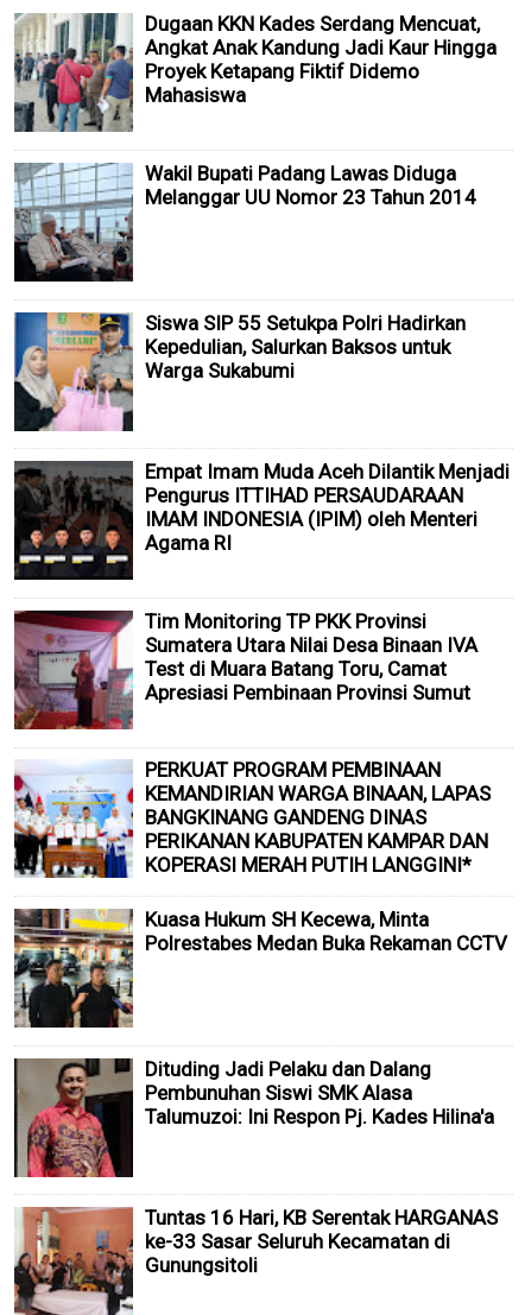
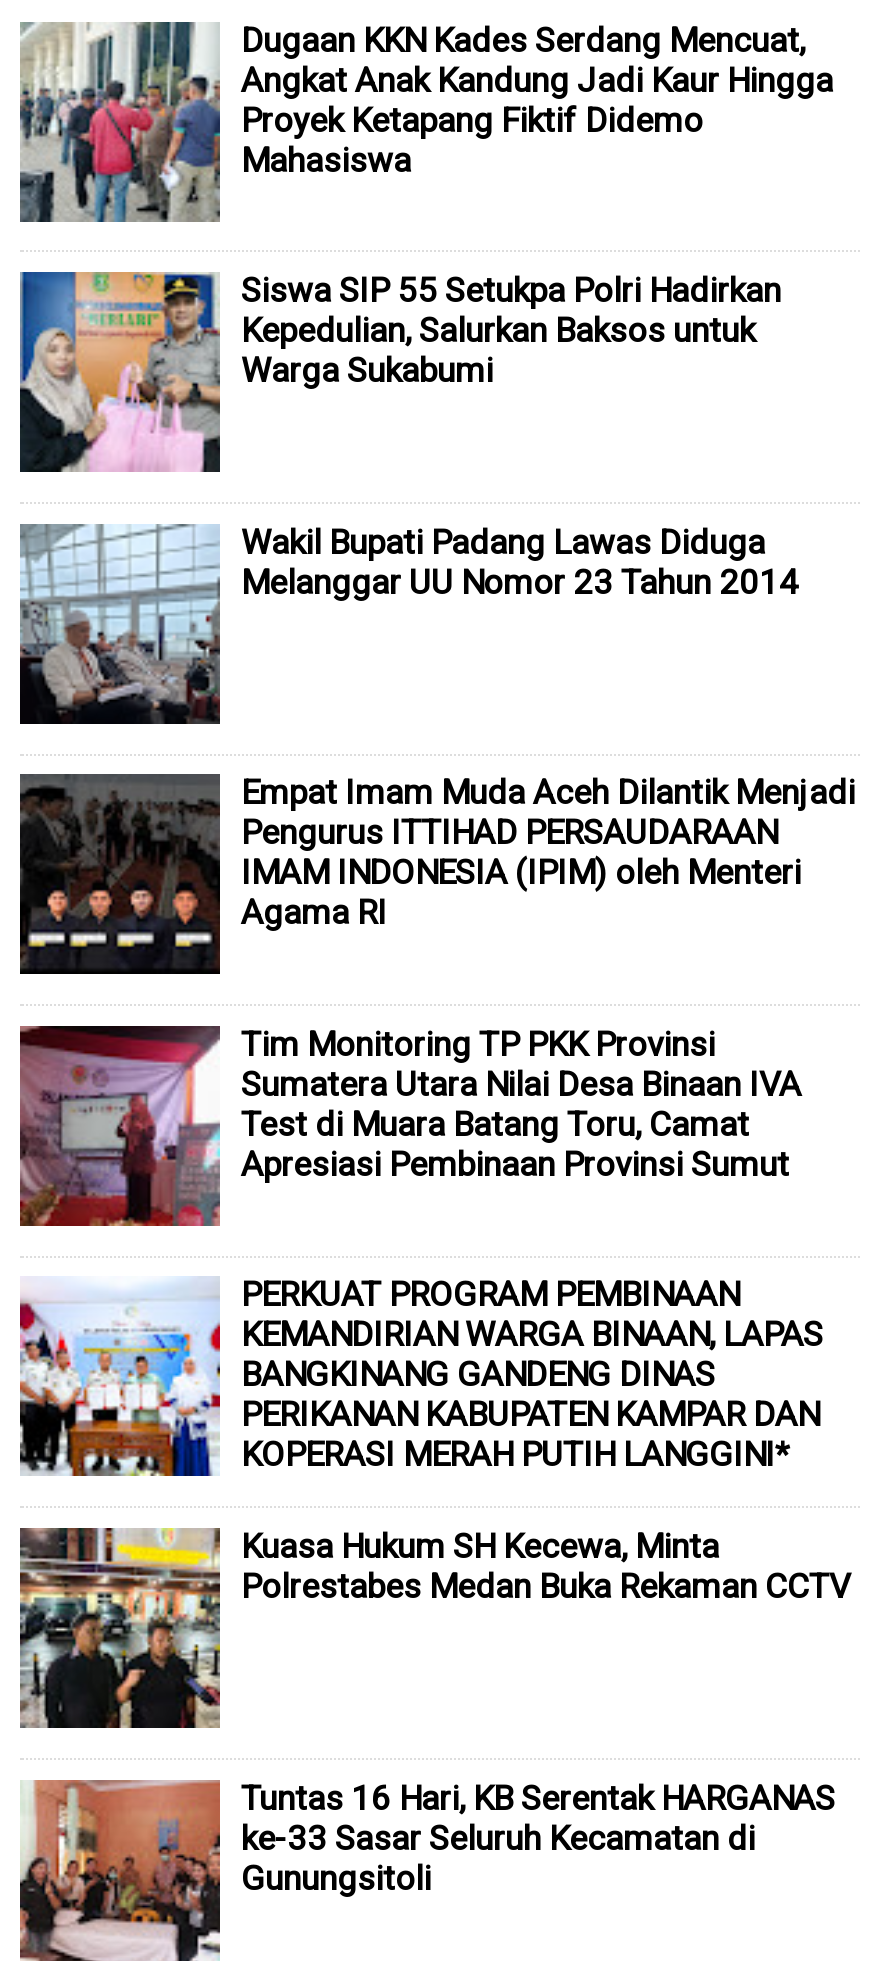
moved down: [image] | Wakil Bupati Padang Lawas Diduga | Melanggar UU Nomor 23 Tahun 2014

- [image]
- Dituding Jadi Pelaku dan Dalang
- Pembunuhan Siswi SMK Alasa
- Talumuzoi: Ini Respon Pj. Kades Hilina'a
